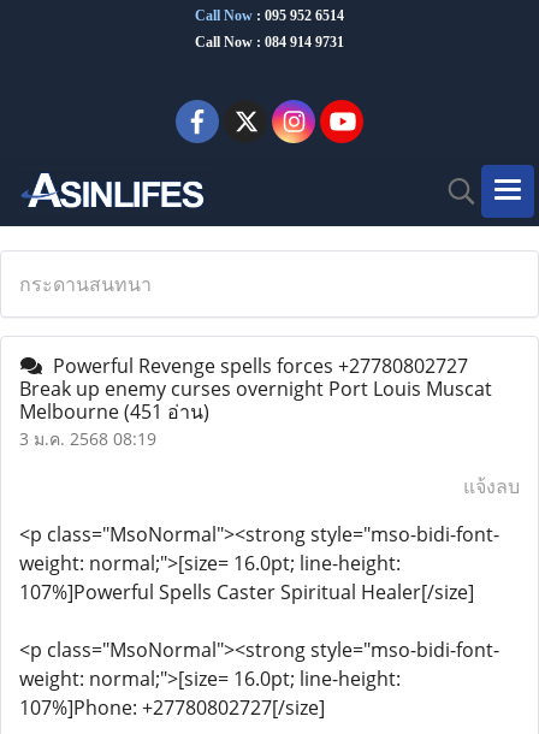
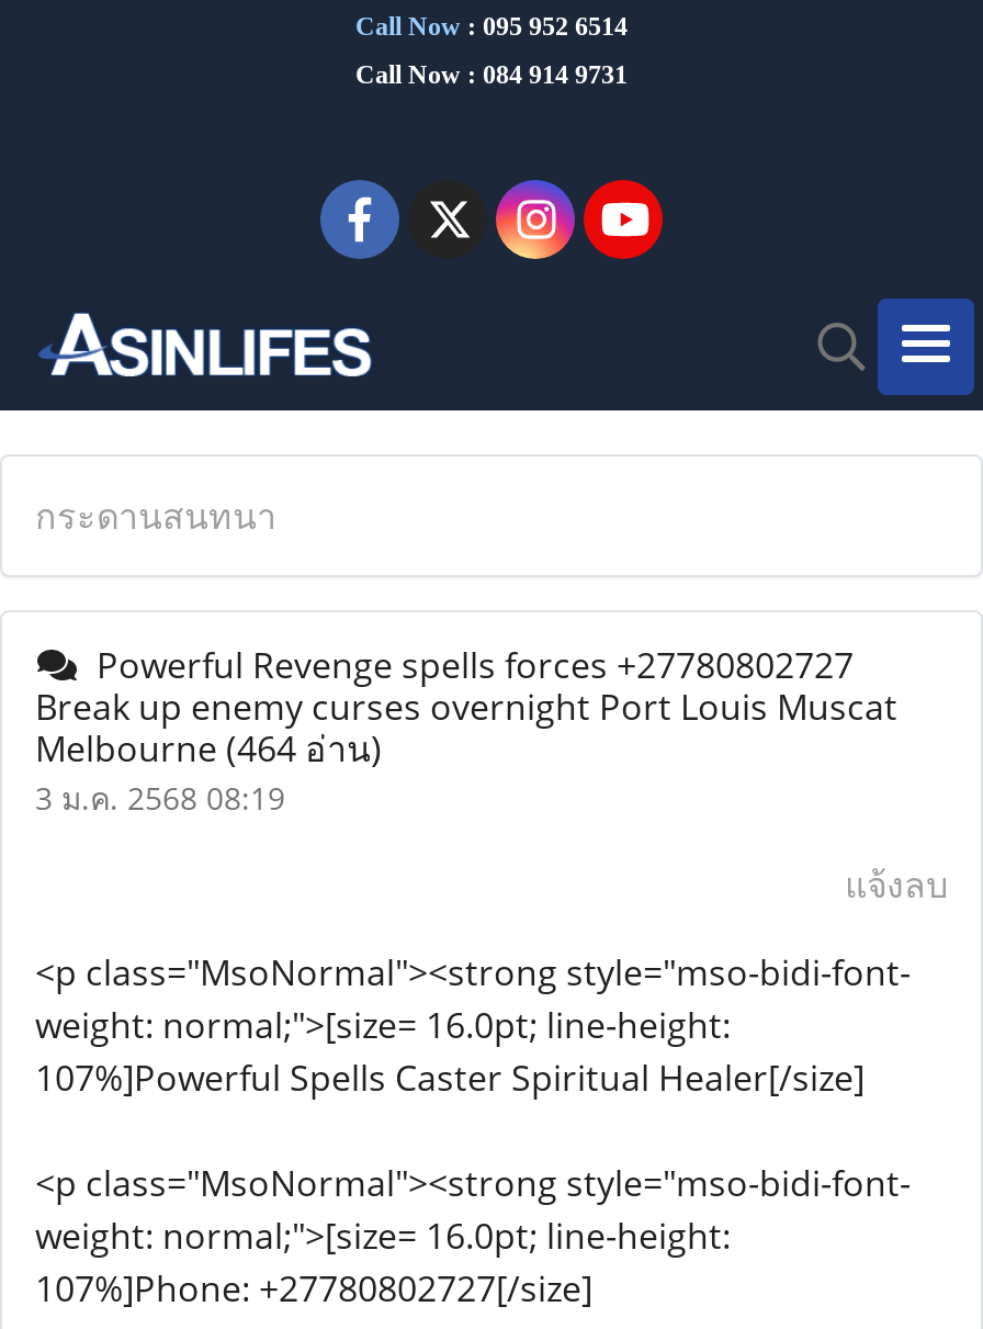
- Melbourne (451 อ่าน)
+ Melbourne (464 อ่าน)
